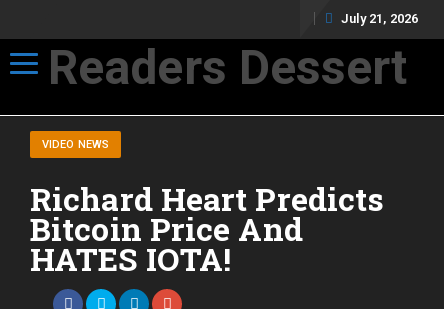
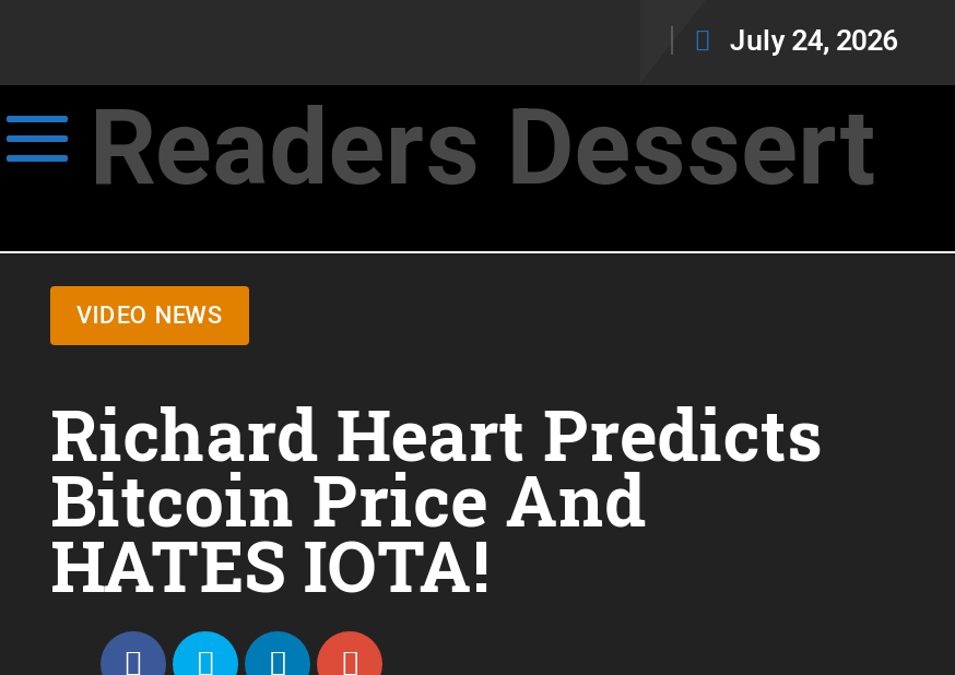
- July 21, 2026
+ July 24, 2026
